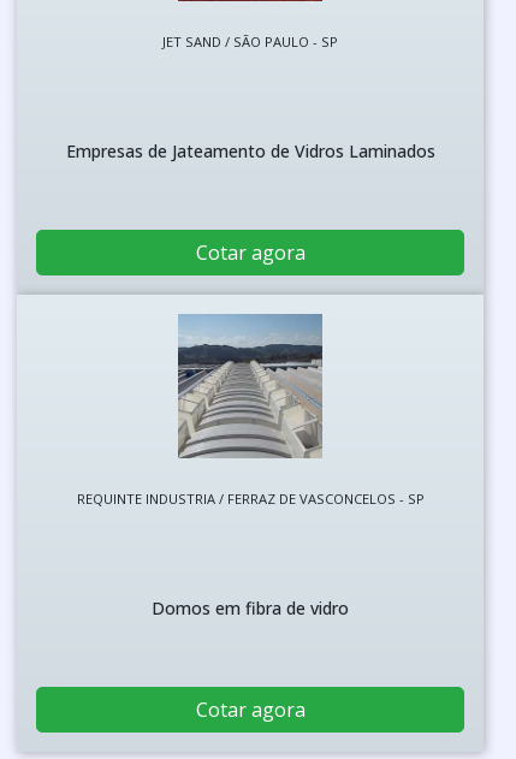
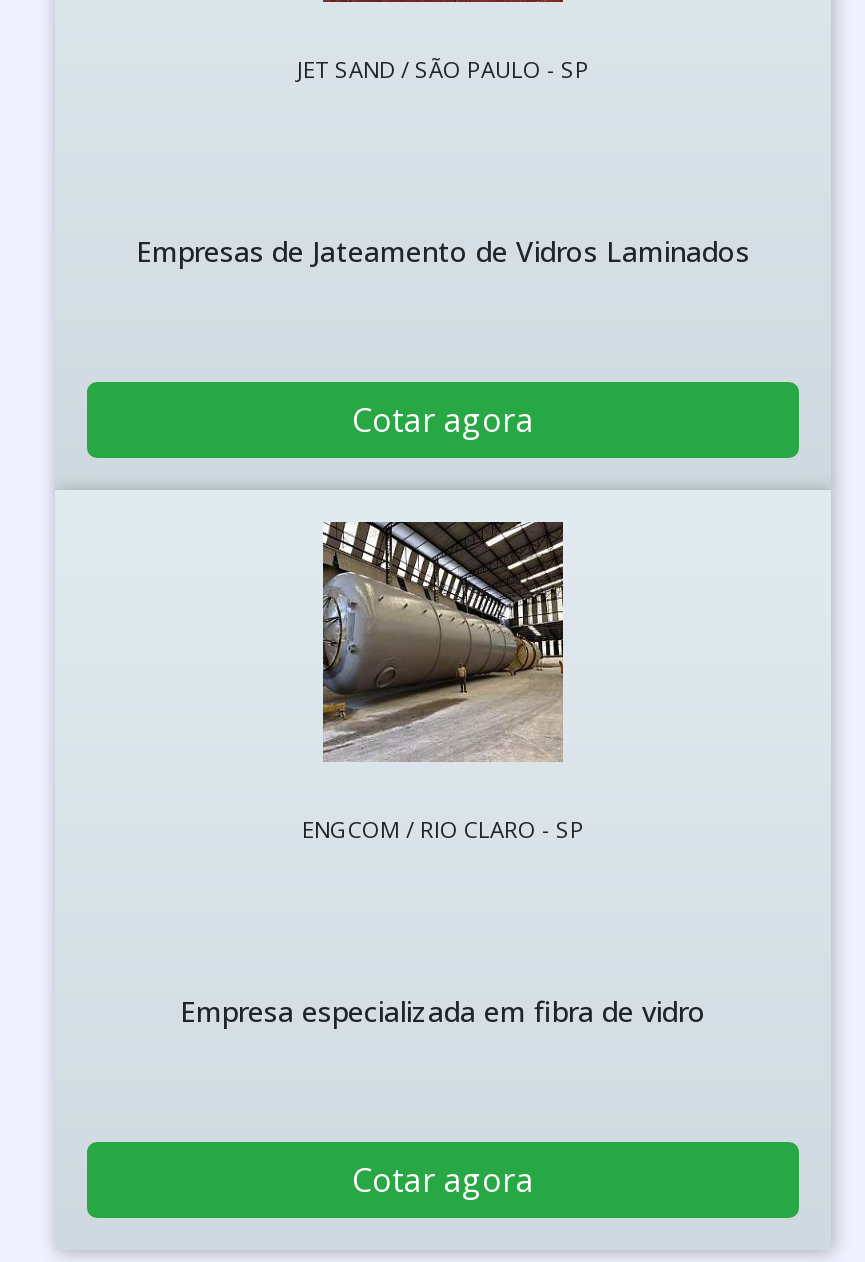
- [image]
- REQUINTE INDUSTRIA / FERRAZ DE VASCONCELOS - SP
+ [image]
+ ENGCOM / RIO CLARO - SP

- Domos em fibra de vidro
+ Empresa especializada em fibra de vidro
